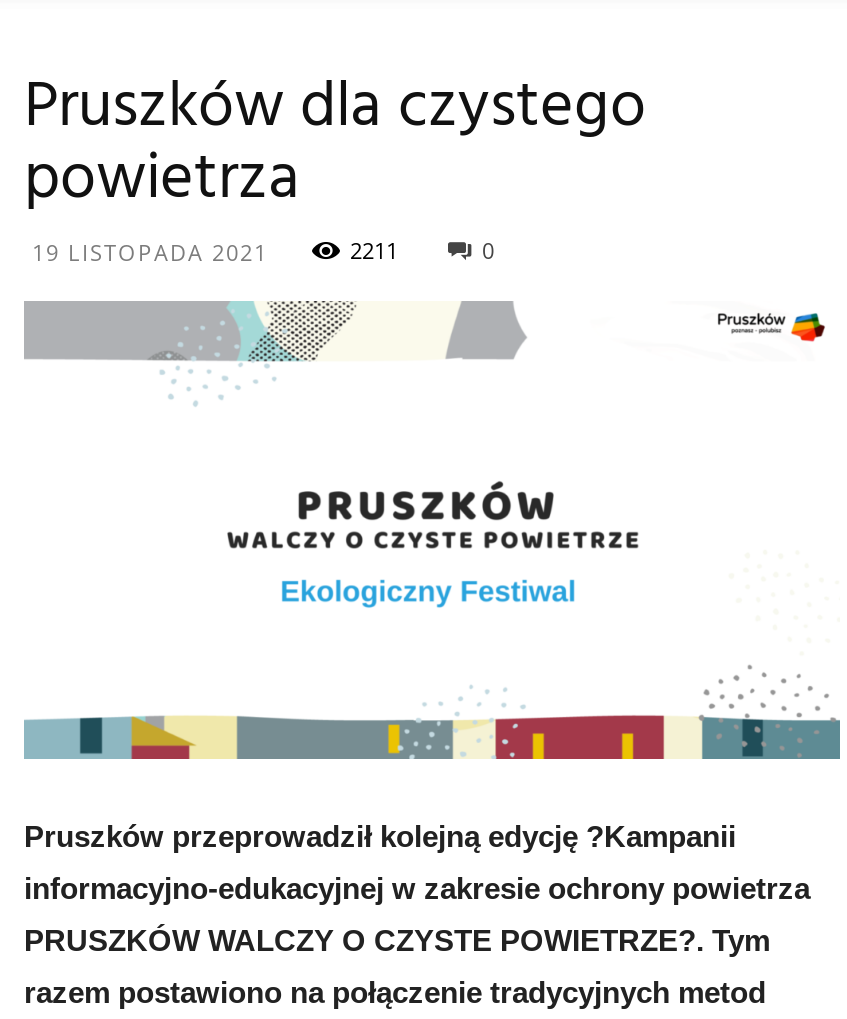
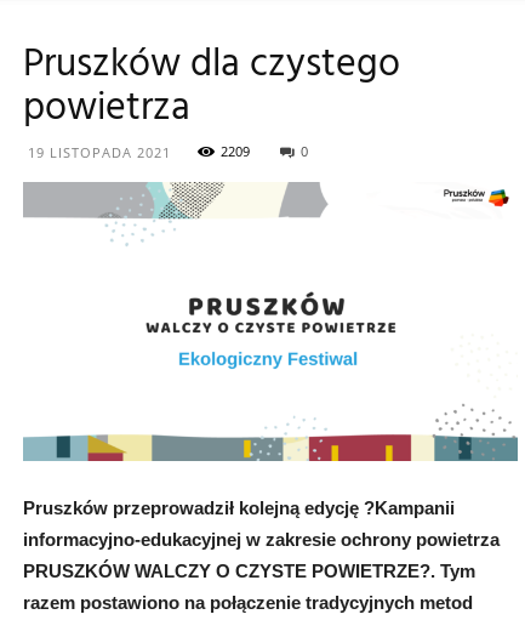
- 2211
+ 2209
